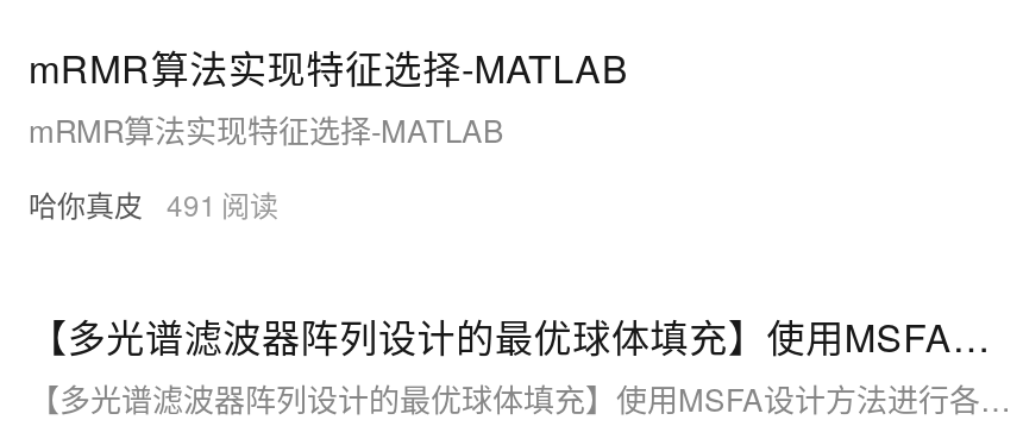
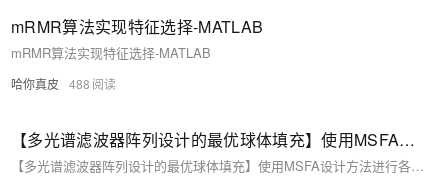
- 哈你真皮 491
+ 哈你真皮 488
